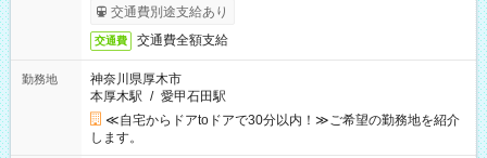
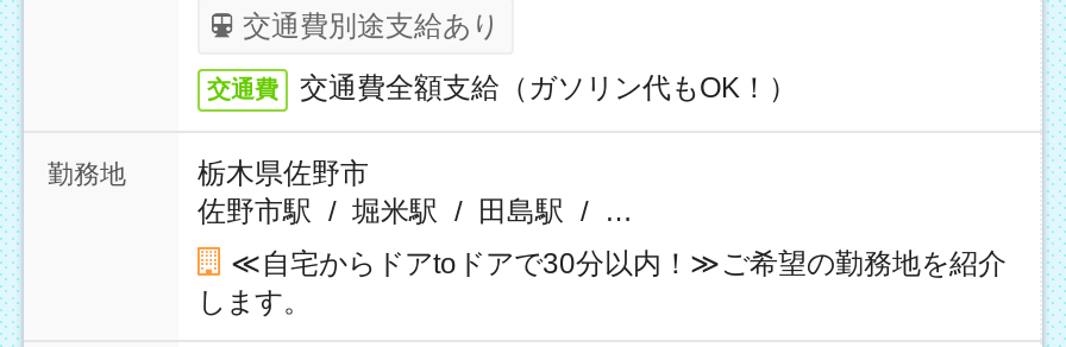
- 交通費全額支給
+ 交通費全額支給（ガソリン代もOK！）

- 神奈川県厚木市
- 本厚木駅 / 愛甲石田駅
+ 栃木県佐野市
+ 佐野市駅 / 堀米駅 / 田島駅 / …
